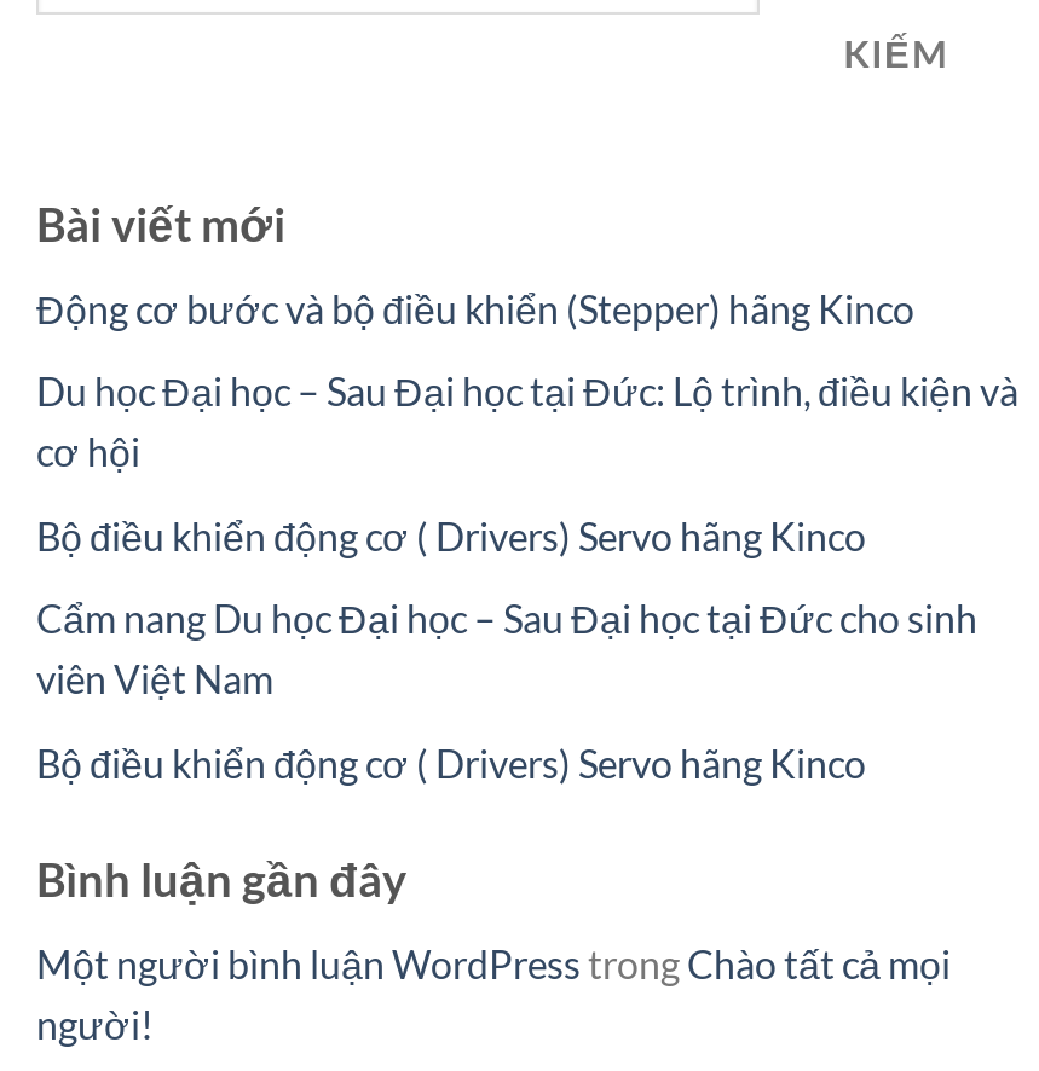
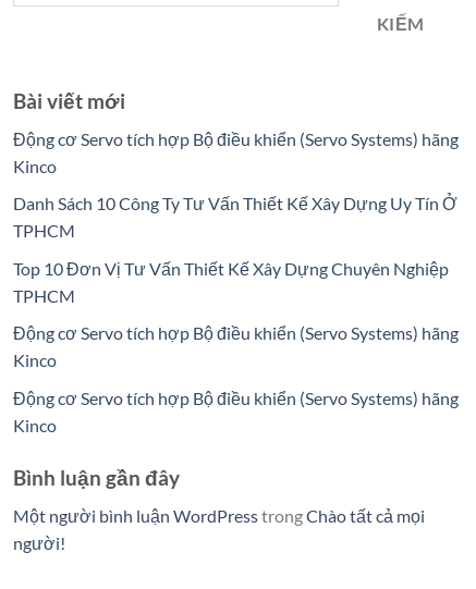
- Động cơ bước và bộ điều khiển (Stepper) hãng Kinco
+ Động cơ Servo tích hợp Bộ điều khiển (Servo Systems) hãng
+ Kinco

- Du học Đại học – Sau Đại học tại Đức: Lộ trình, điều kiện và
- cơ hội
+ Danh Sách 10 Công Ty Tư Vấn Thiết Kế Xây Dựng Uy Tín Ở
+ TPHCM

- Bộ điều khiển động cơ ( Drivers) Servo hãng Kinco
+ Top 10 Đơn Vị Tư Vấn Thiết Kế Xây Dựng Chuyên Nghiệp
+ TPHCM

- Cẩm nang Du học Đại học – Sau Đại học tại Đức cho sinh
- viên Việt Nam
+ Động cơ Servo tích hợp Bộ điều khiển (Servo Systems) hãng
+ Kinco

- Bộ điều khiển động cơ ( Drivers) Servo hãng Kinco
+ Động cơ Servo tích hợp Bộ điều khiển (Servo Systems) hãng
+ Kinco
